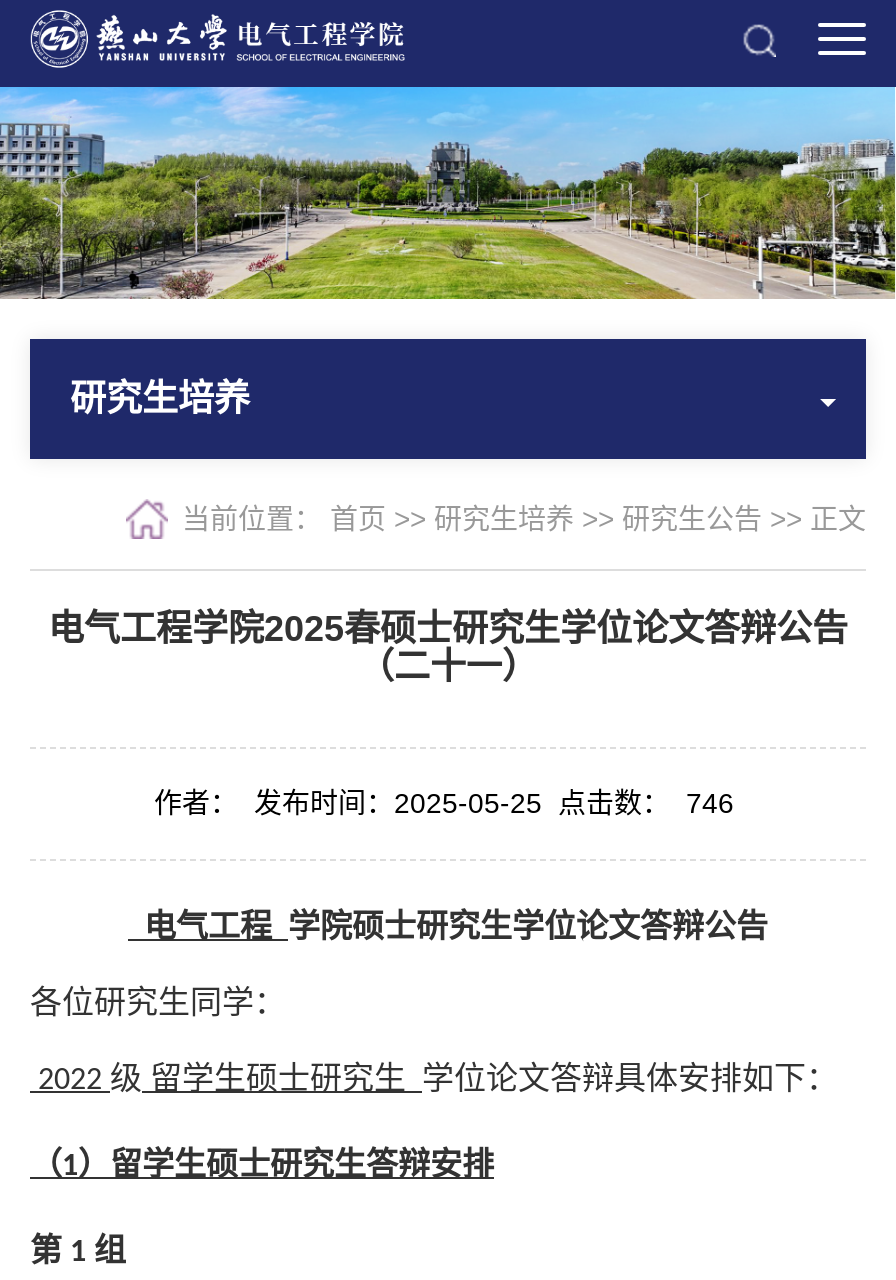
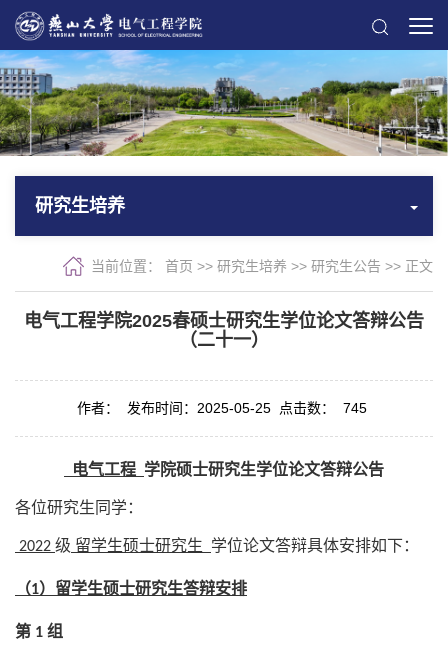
- 作者： 发布时间：2025-05-25 点击数： 746
+ 作者： 发布时间：2025-05-25 点击数： 745
